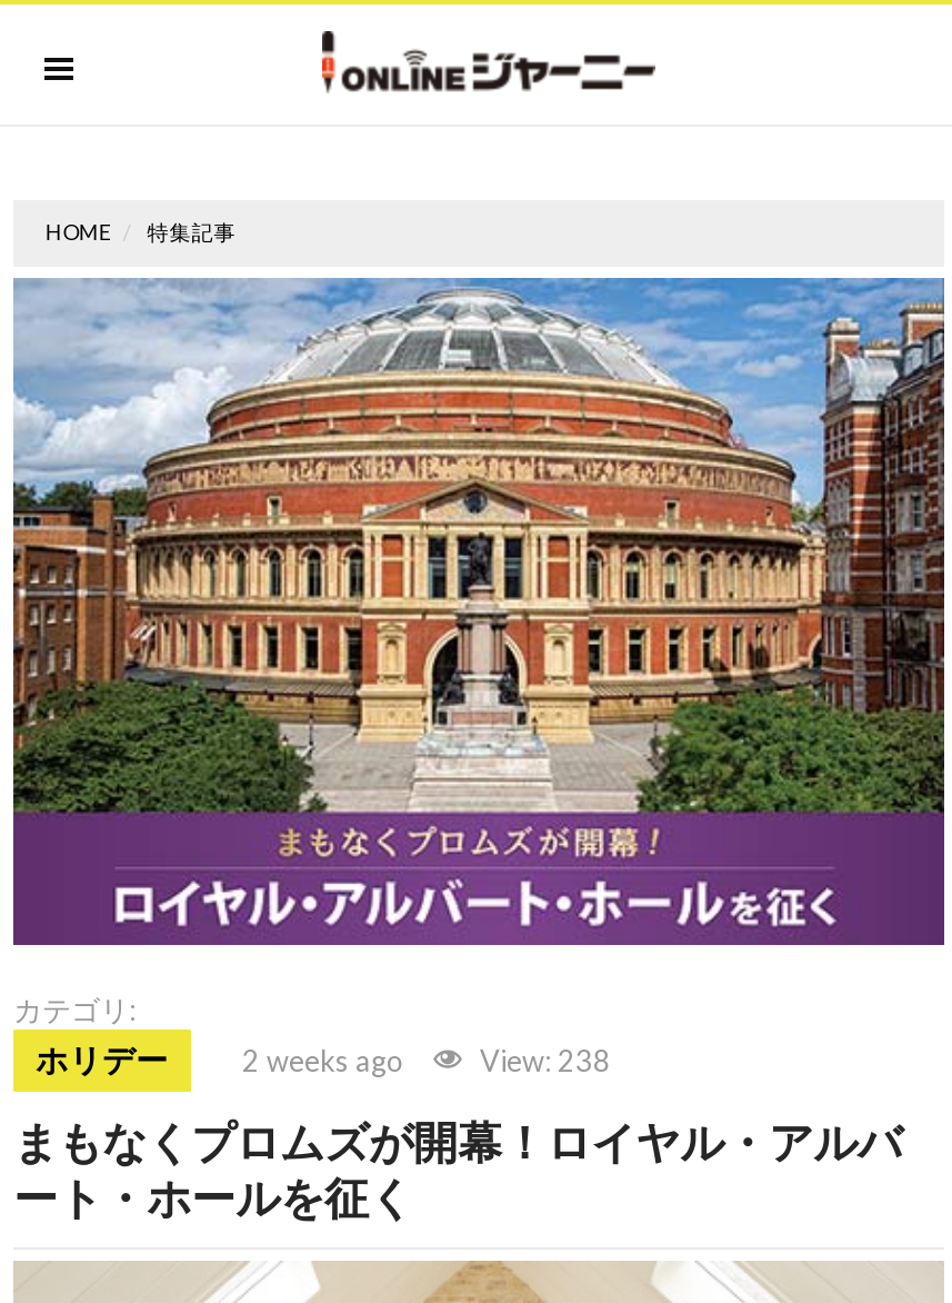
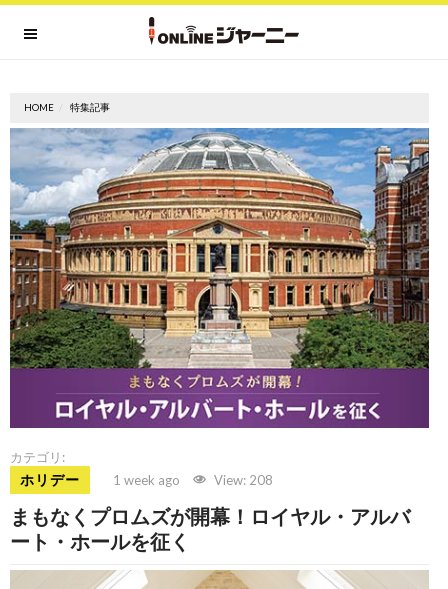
- 2 weeks ago
+ 1 week ago

- View: 238
+ View: 208
